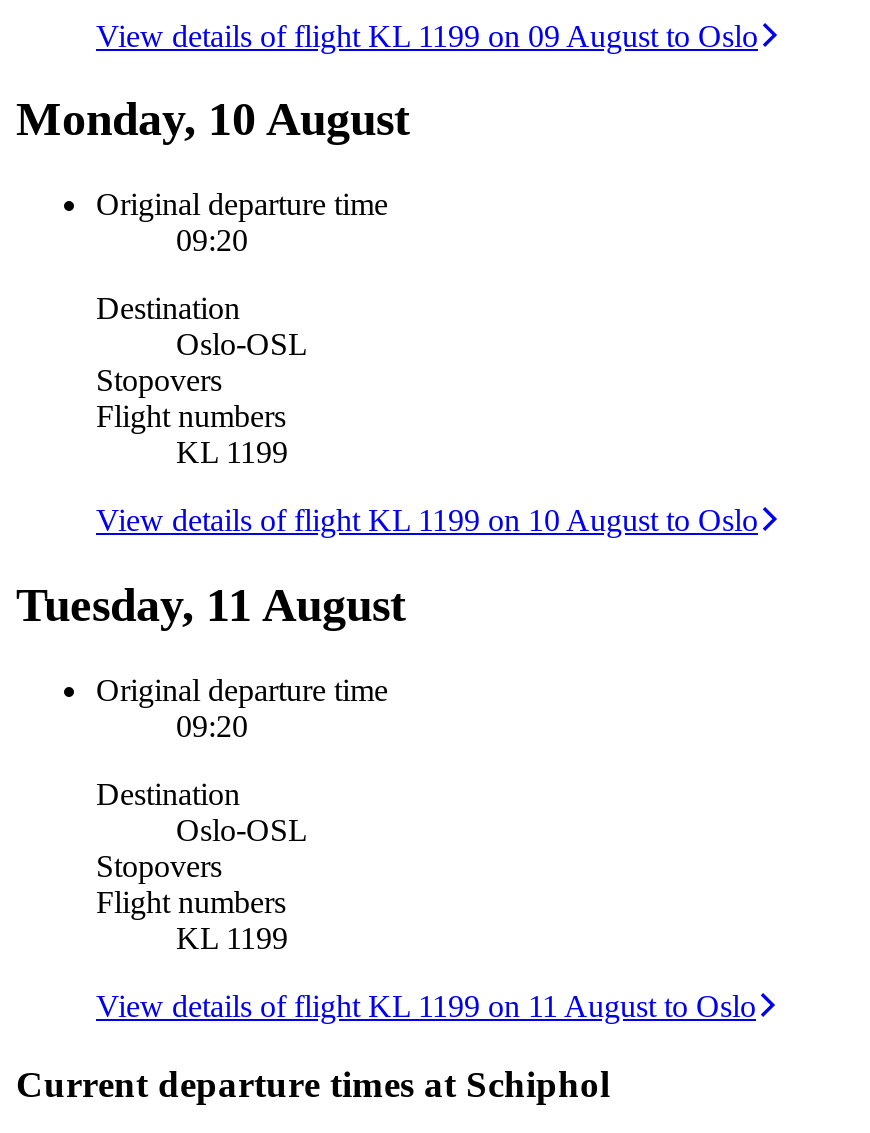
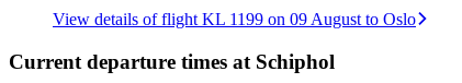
- Monday, 10 August
- Original departure time
- 09:20
- Destination
- Oslo-OSL
- Stopovers
- Flight numbers
- KL 1199
- View details of flight KL 1199 on 10 August to Oslo
- Tuesday, 11 August
- Original departure time
- 09:20
- Destination
- Oslo-OSL
- Stopovers
- Flight numbers
- KL 1199
- View details of flight KL 1199 on 11 August to Oslo
